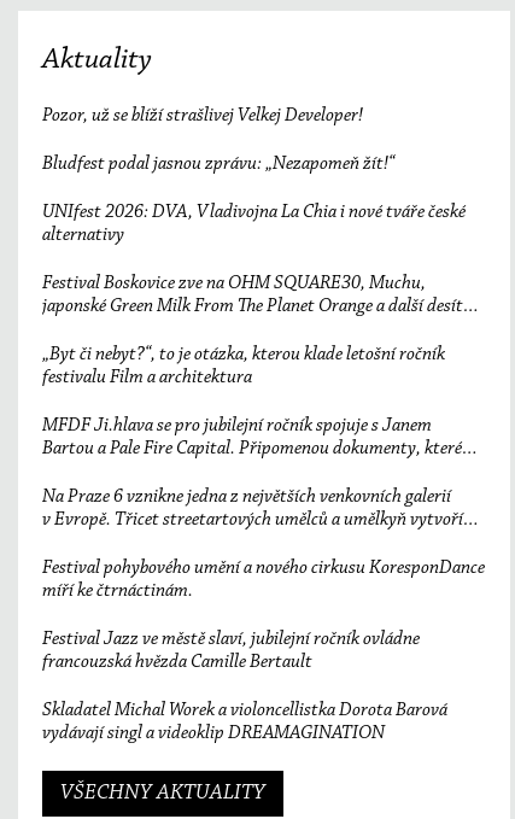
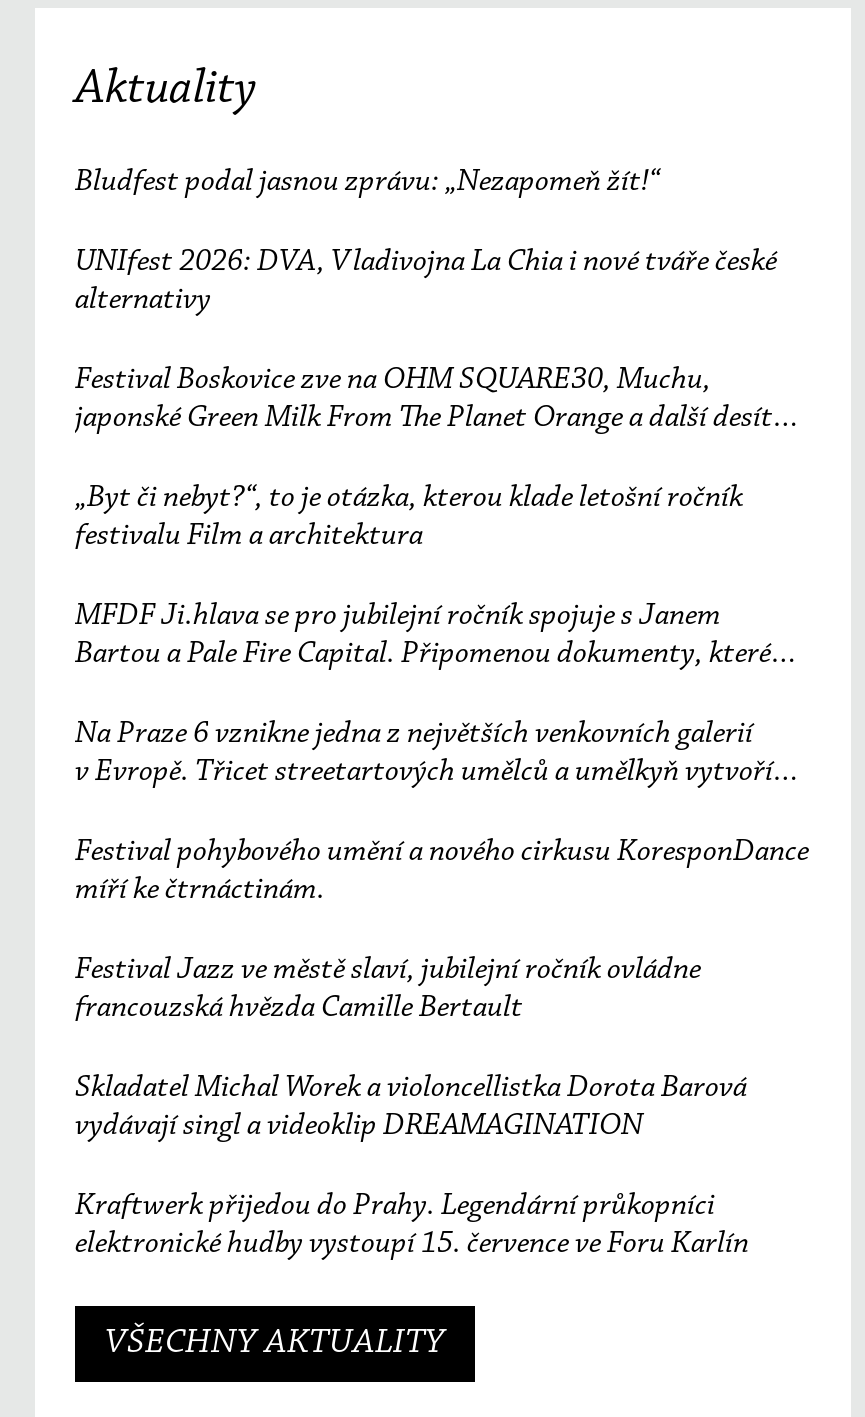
- Pozor, už se blíží strašlivej Velkej Developer!

moved up: Bludfest podal jasnou zprávu: „Nezapomeň žít!“ | UNIfest 2026: DVA, Vladivojna La Chia i nové tváře české | alternativy | ... | francouzská hvězda Camille Bertault | Skladatel Michal Worek a violoncellistka Dorota Barová

+ Kraftwerk přijedou do Prahy. Legendární průkopníci
+ elektronické hudby vystoupí 15. července ve Foru Karlín
